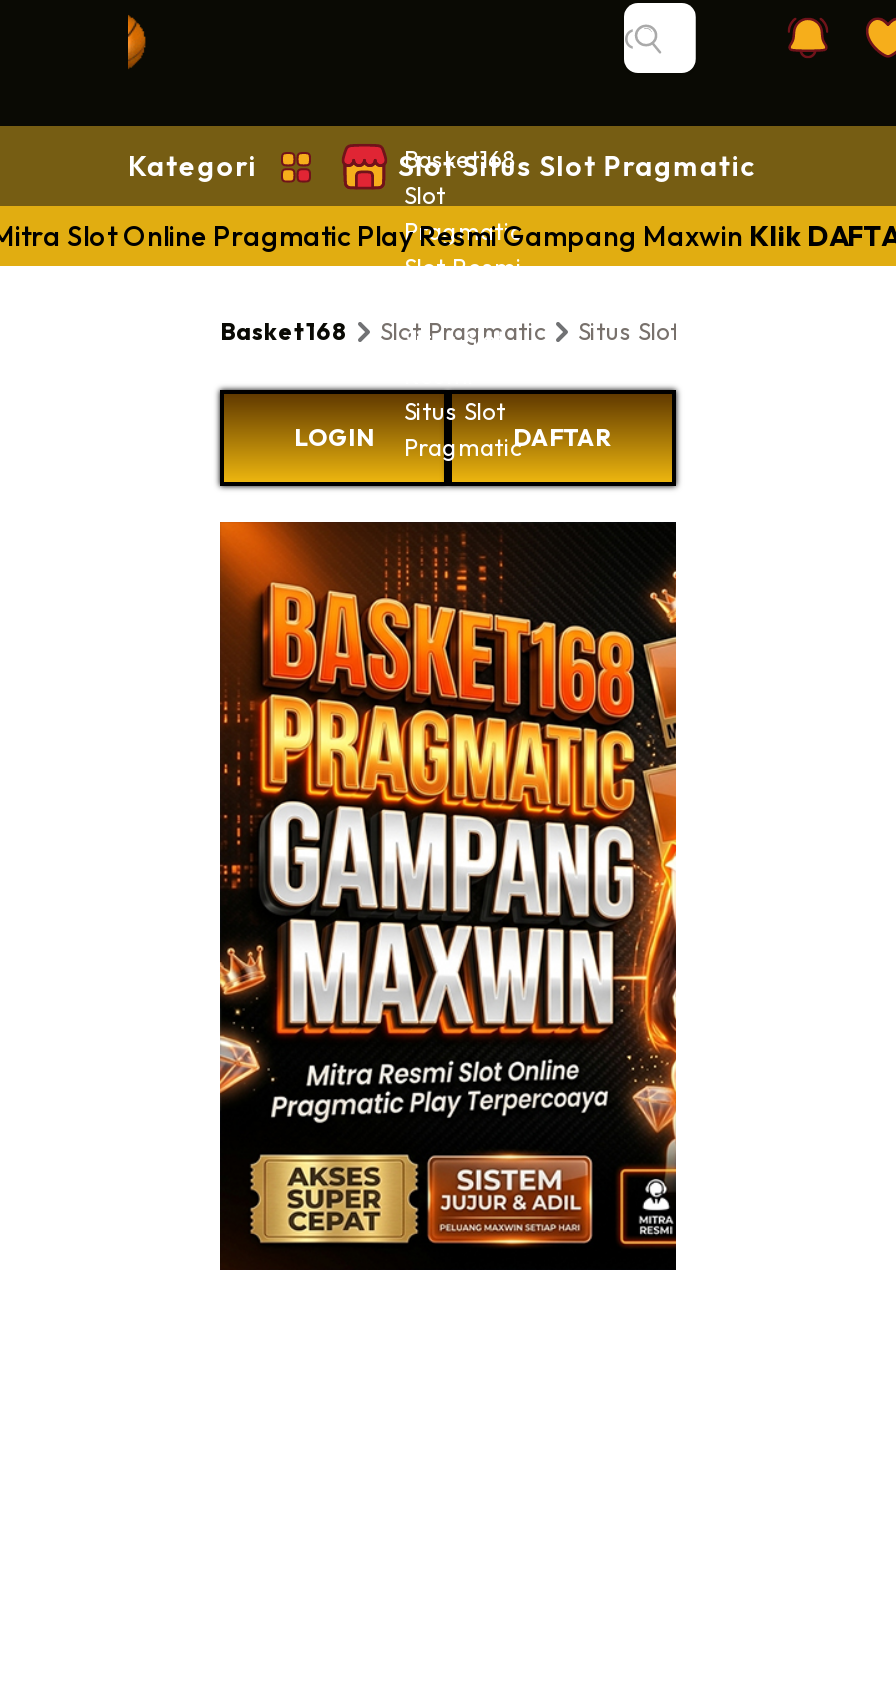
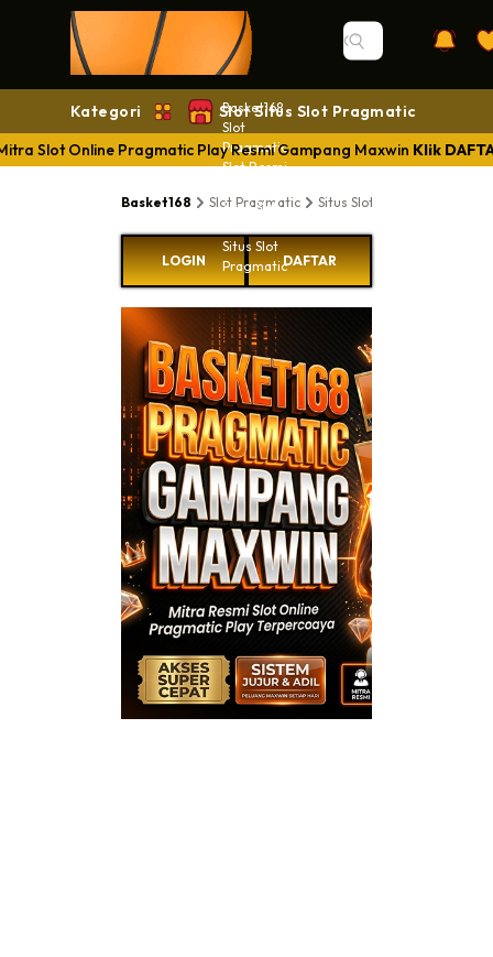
+ [image]
